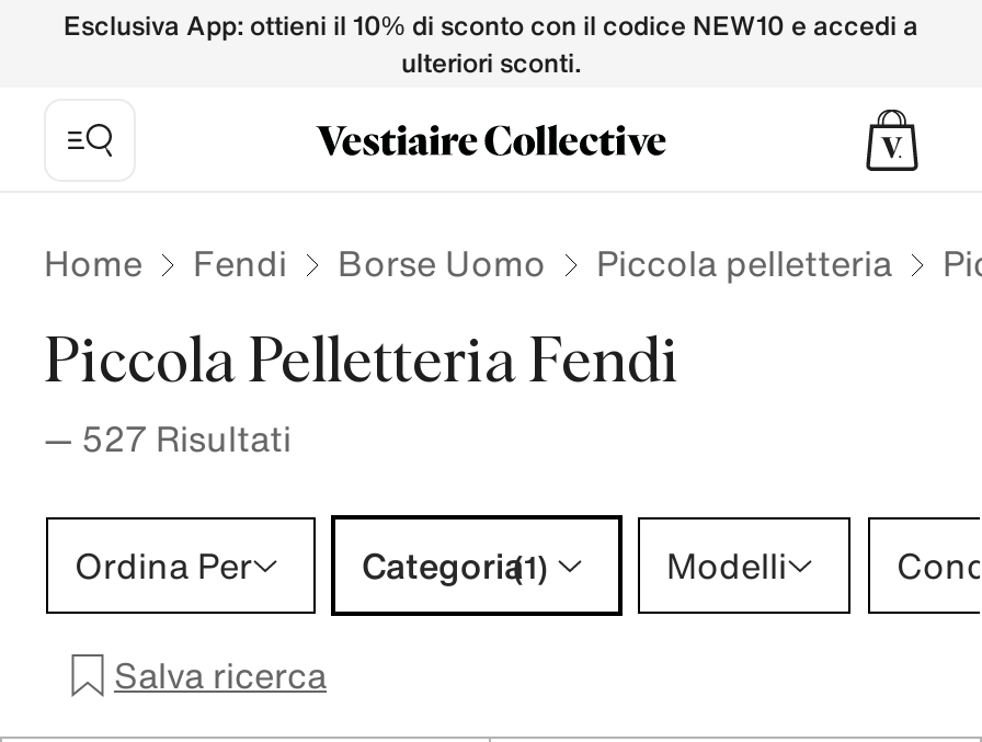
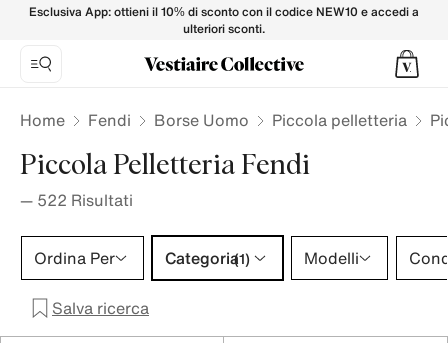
- — 527 Risultati
+ — 522 Risultati
